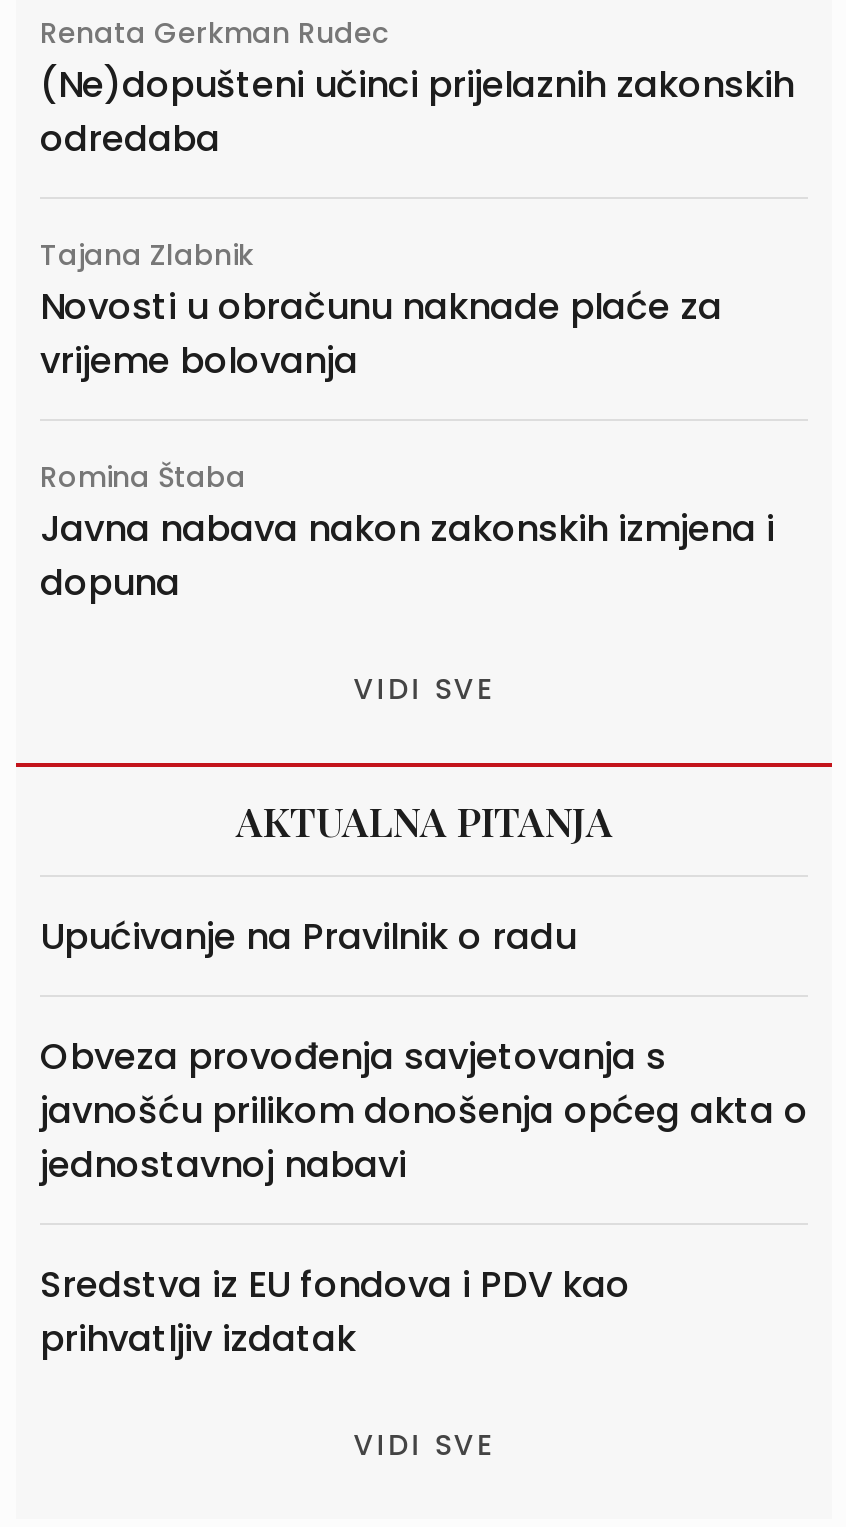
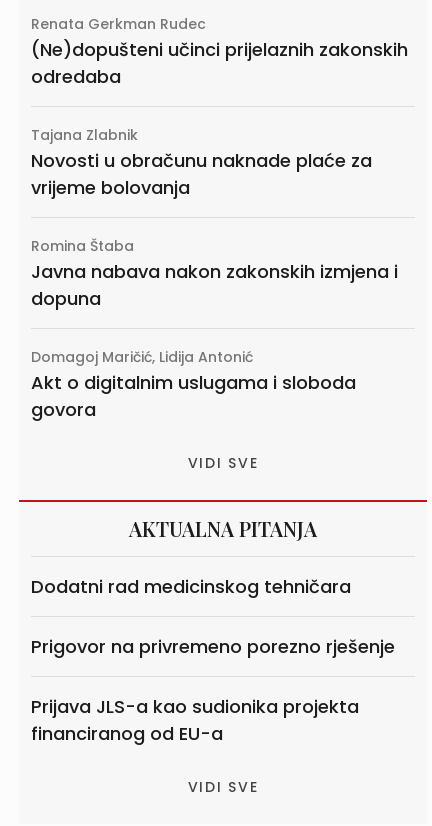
+ Domagoj Maričić, Lidija Antonić
+ Akt o digitalnim uslugama i sloboda
+ govora

moved down: VIDI SVE | AKTUALNA PITANJA

- Upućivanje na Pravilnik o radu
+ Dodatni rad medicinskog tehničara

- Obveza provođenja savjetovanja s
- javnošću prilikom donošenja općeg akta o
- jednostavnoj nabavi
+ Prigovor na privremeno porezno rješenje

- Sredstva iz EU fondova i PDV kao
- prihvatljiv izdatak
+ Prijava JLS-a kao sudionika projekta
+ financiranog od EU-a
